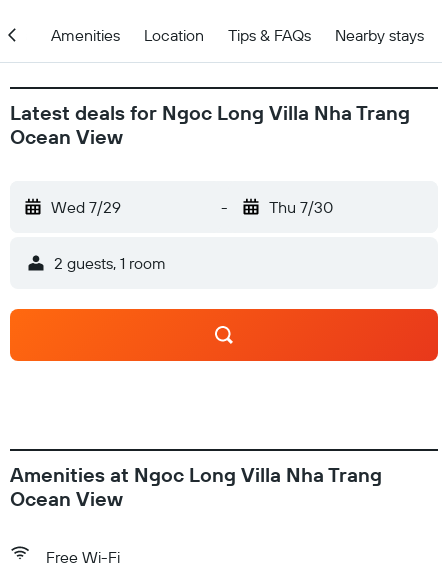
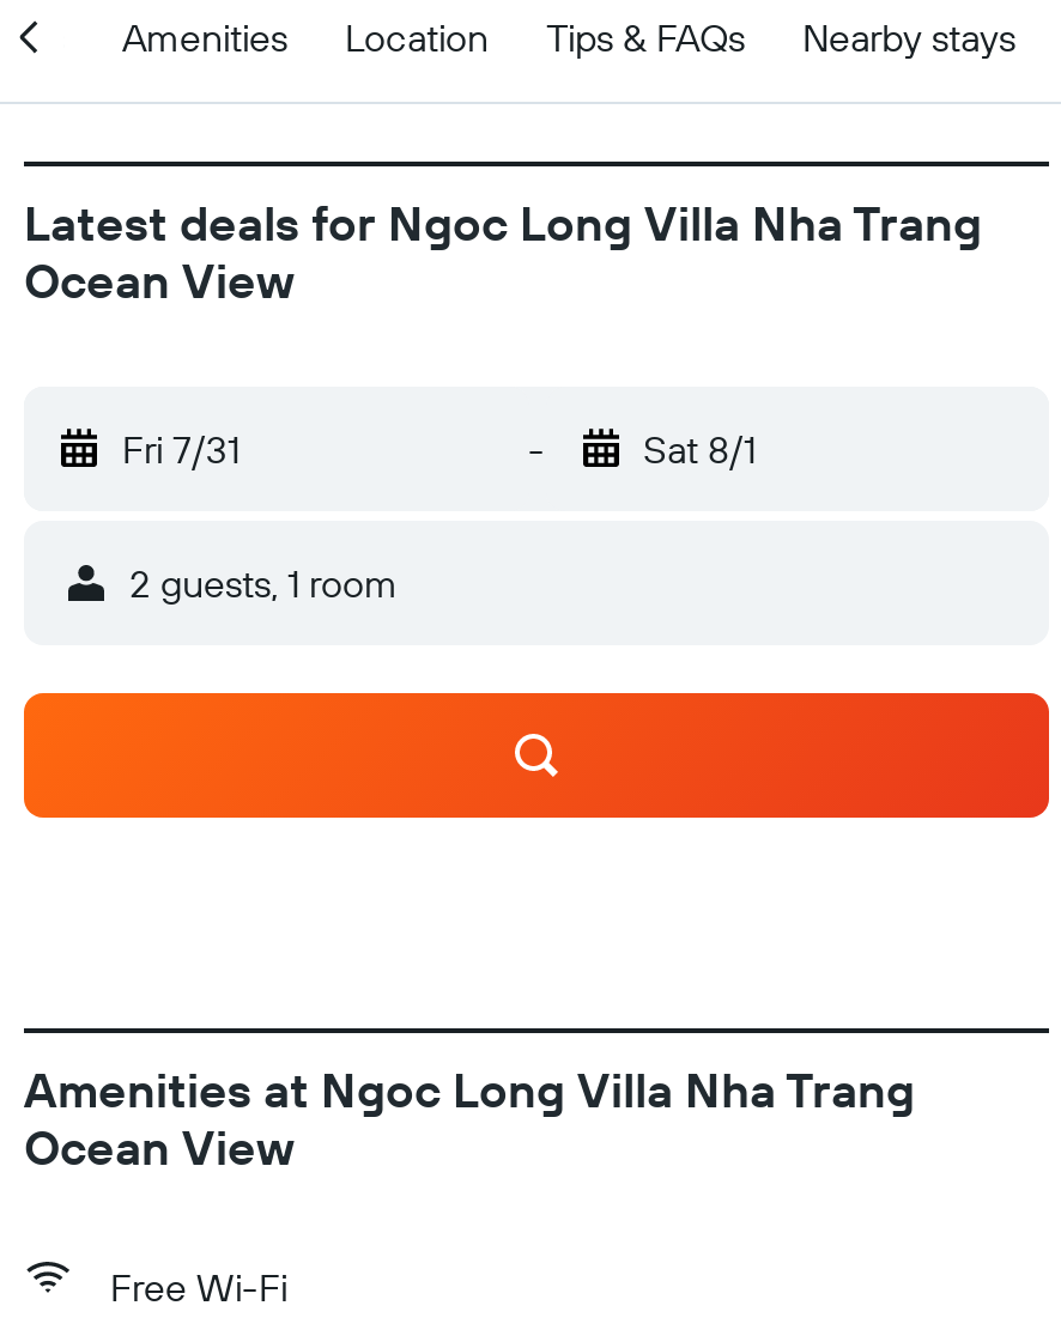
- Wed 7/29
+ Fri 7/31

- Thu 7/30
+ Sat 8/1
